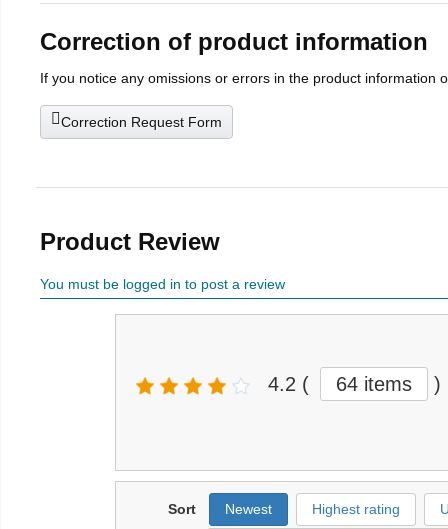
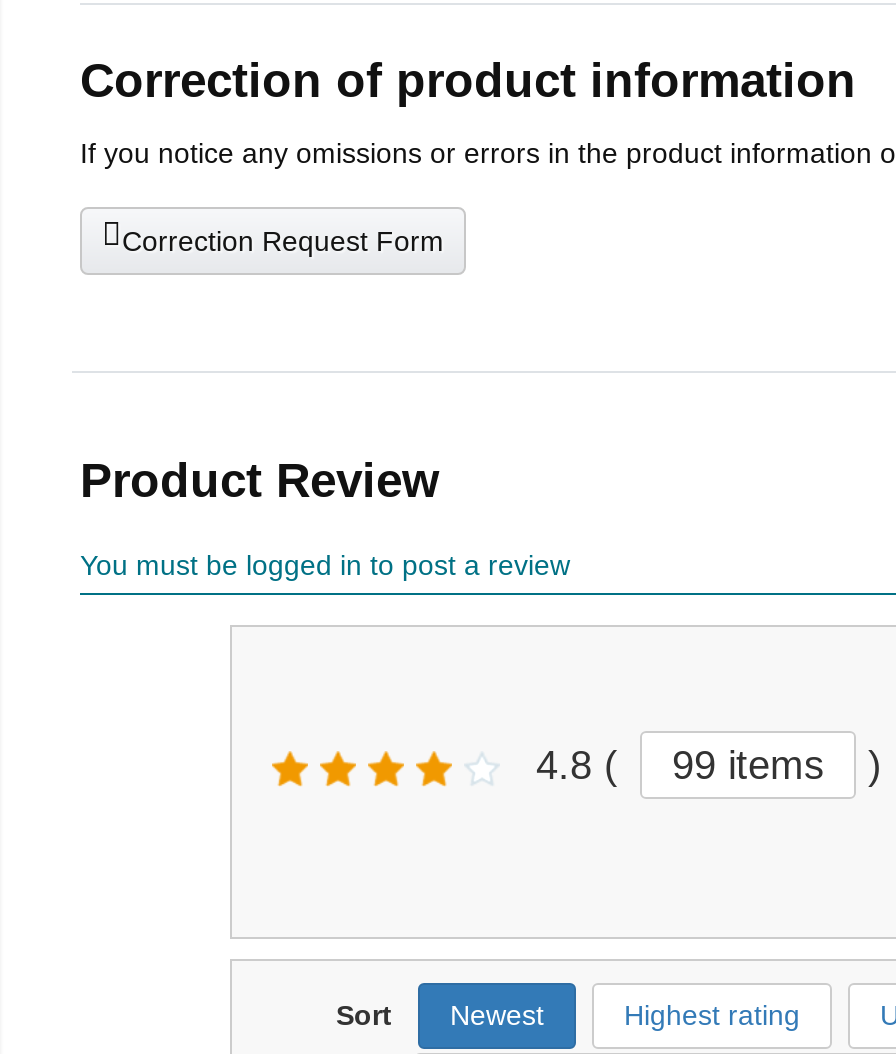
- 4.2 (
+ 4.8 (

- 64 items
+ 99 items
